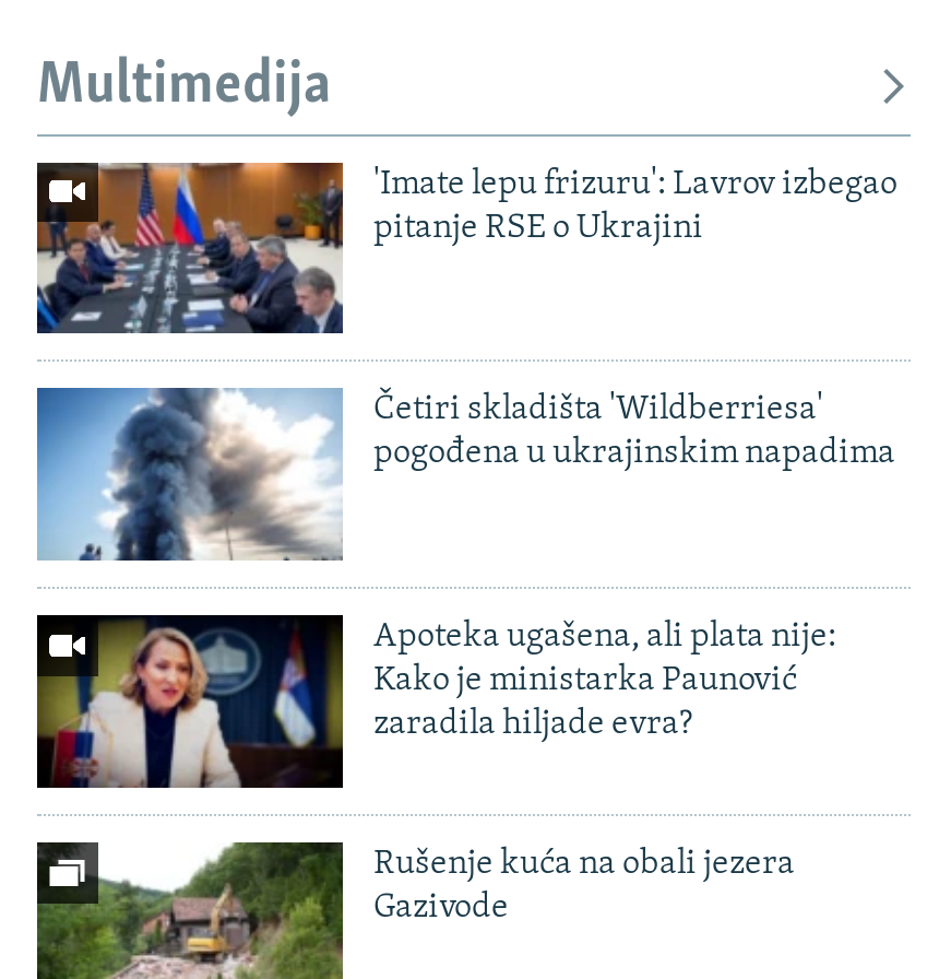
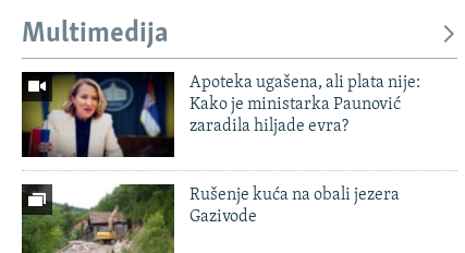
- [image]
- 'Imate lepu frizuru': Lavrov izbegao
- pitanje RSE o Ukrajini

- [image]
- Četiri skladišta 'Wildberriesa'
- pogođena u ukrajinskim napadima
